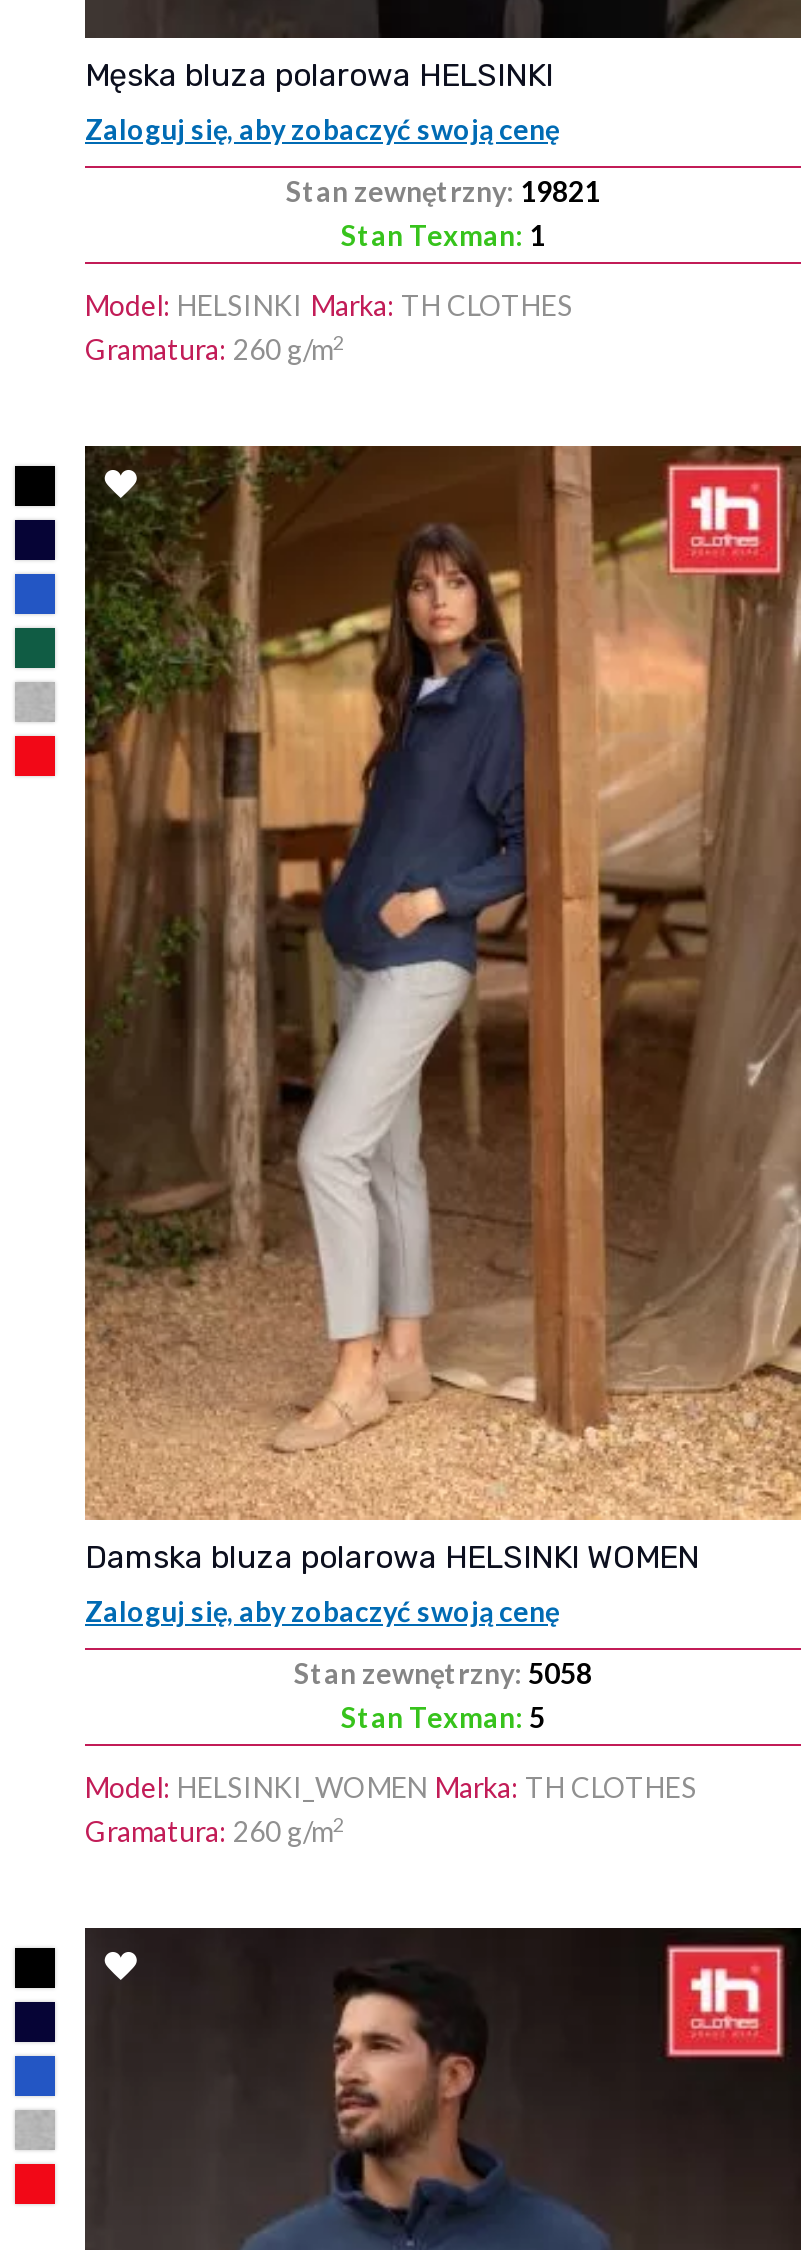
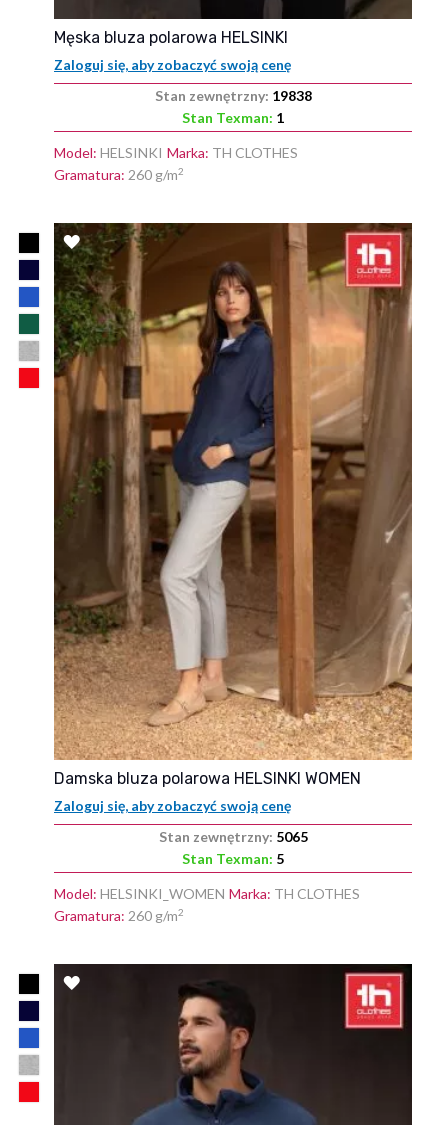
- Stan zewnętrzny: 19821
+ Stan zewnętrzny: 19838

- Stan zewnętrzny: 5058
+ Stan zewnętrzny: 5065
